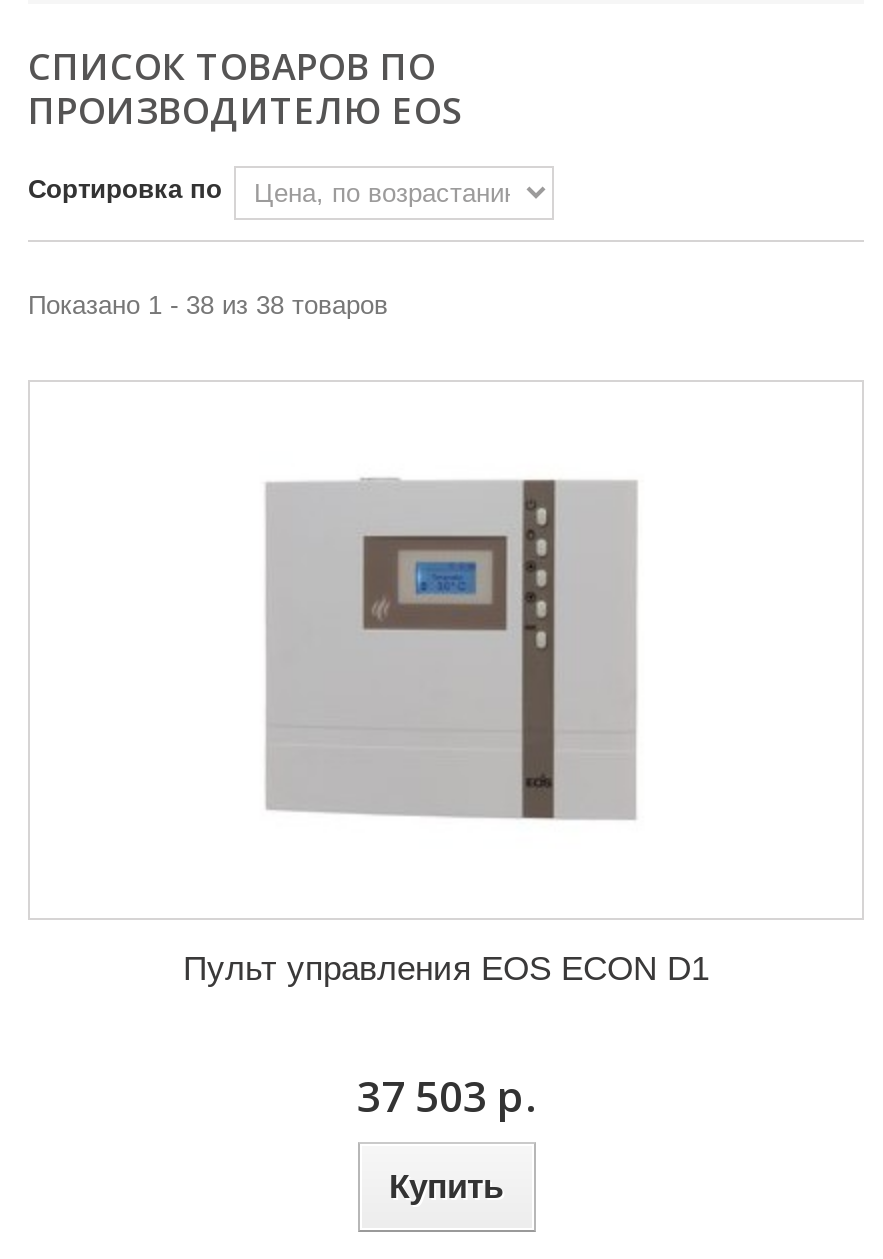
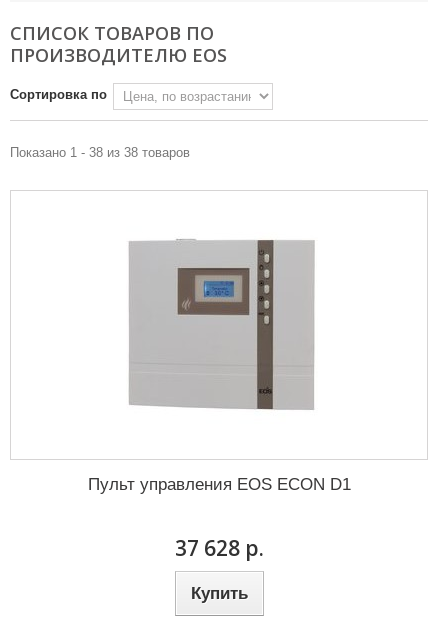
- 37 503 р.
+ 37 628 р.
